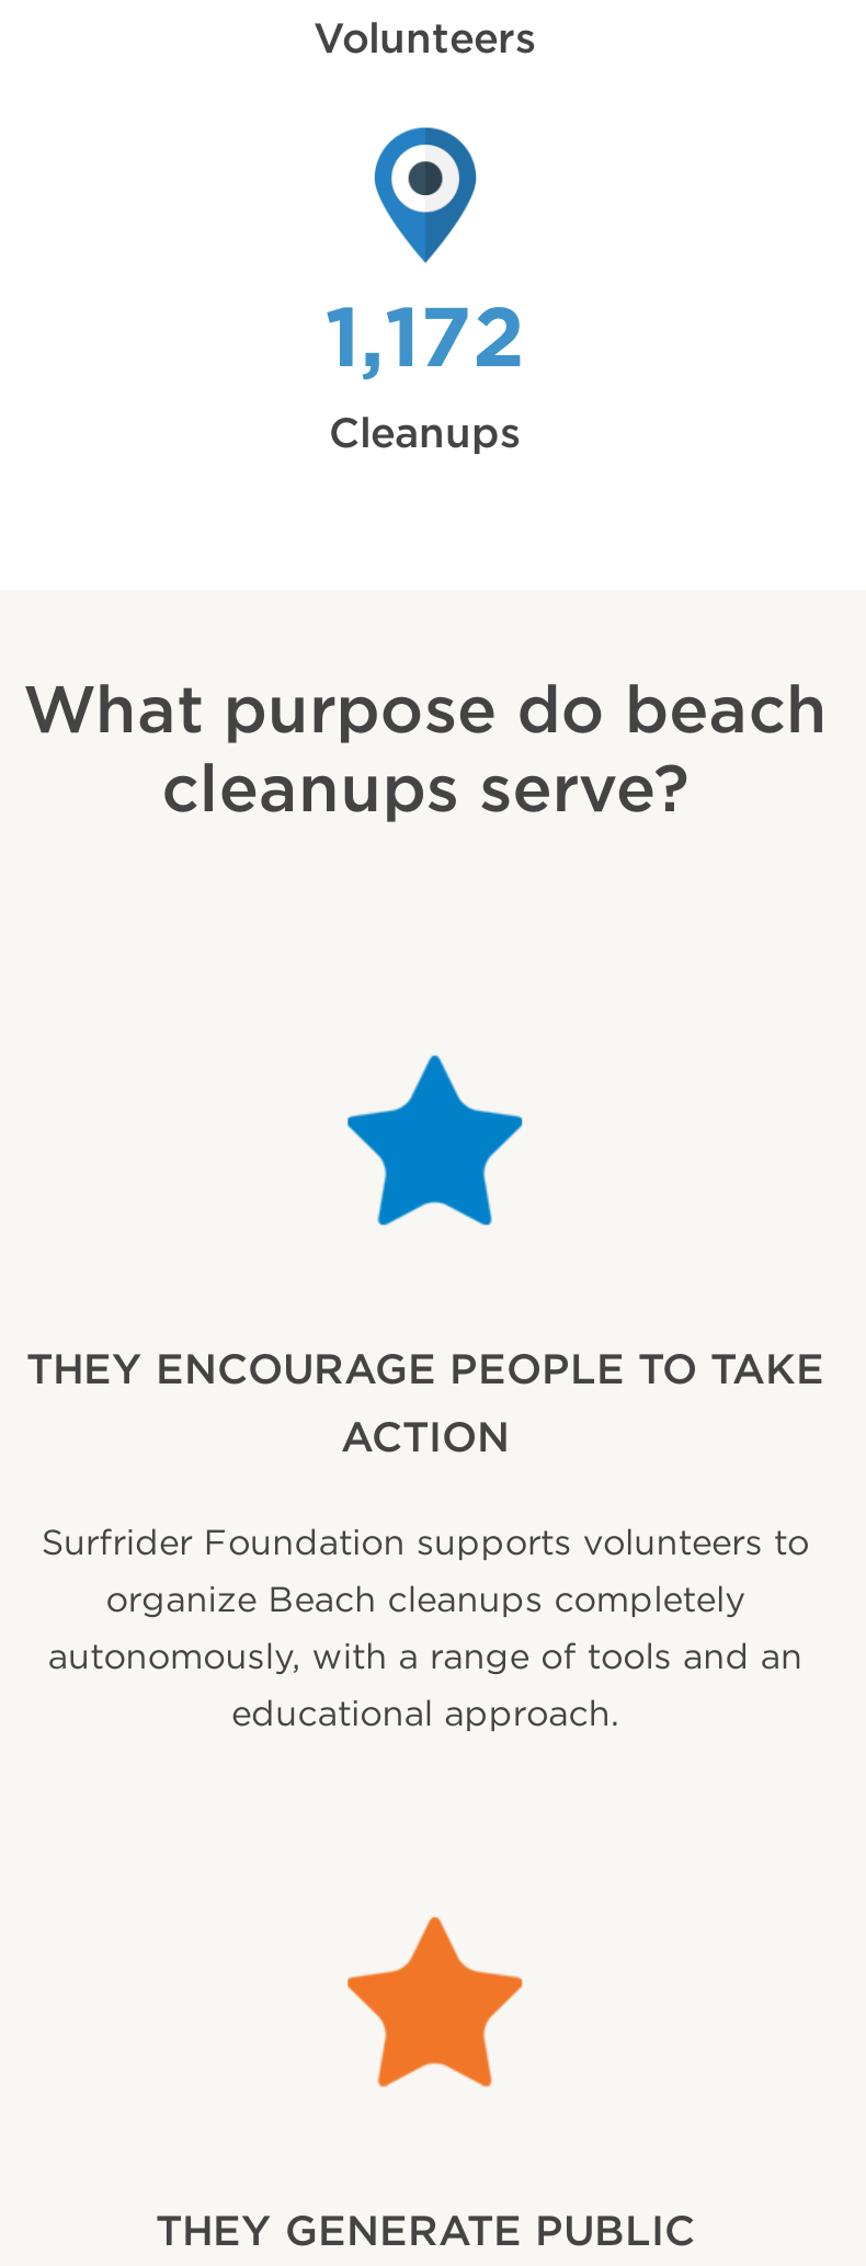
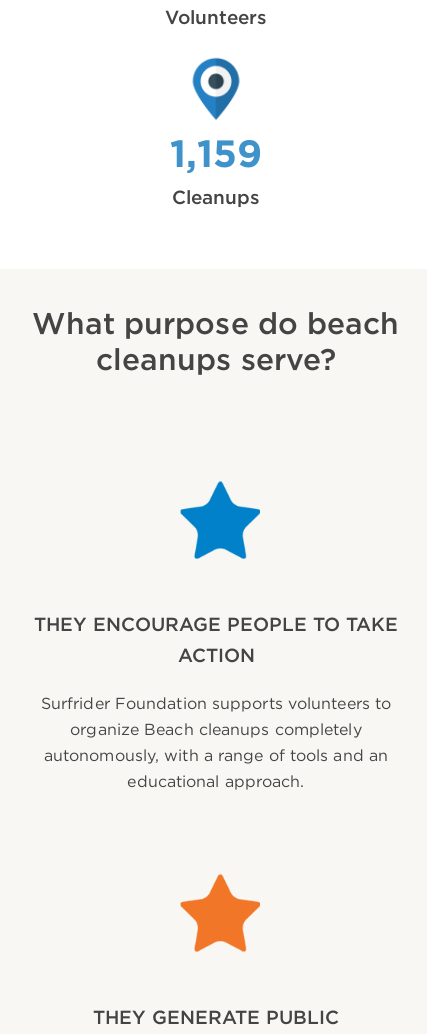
- 1,172
+ 1,159
